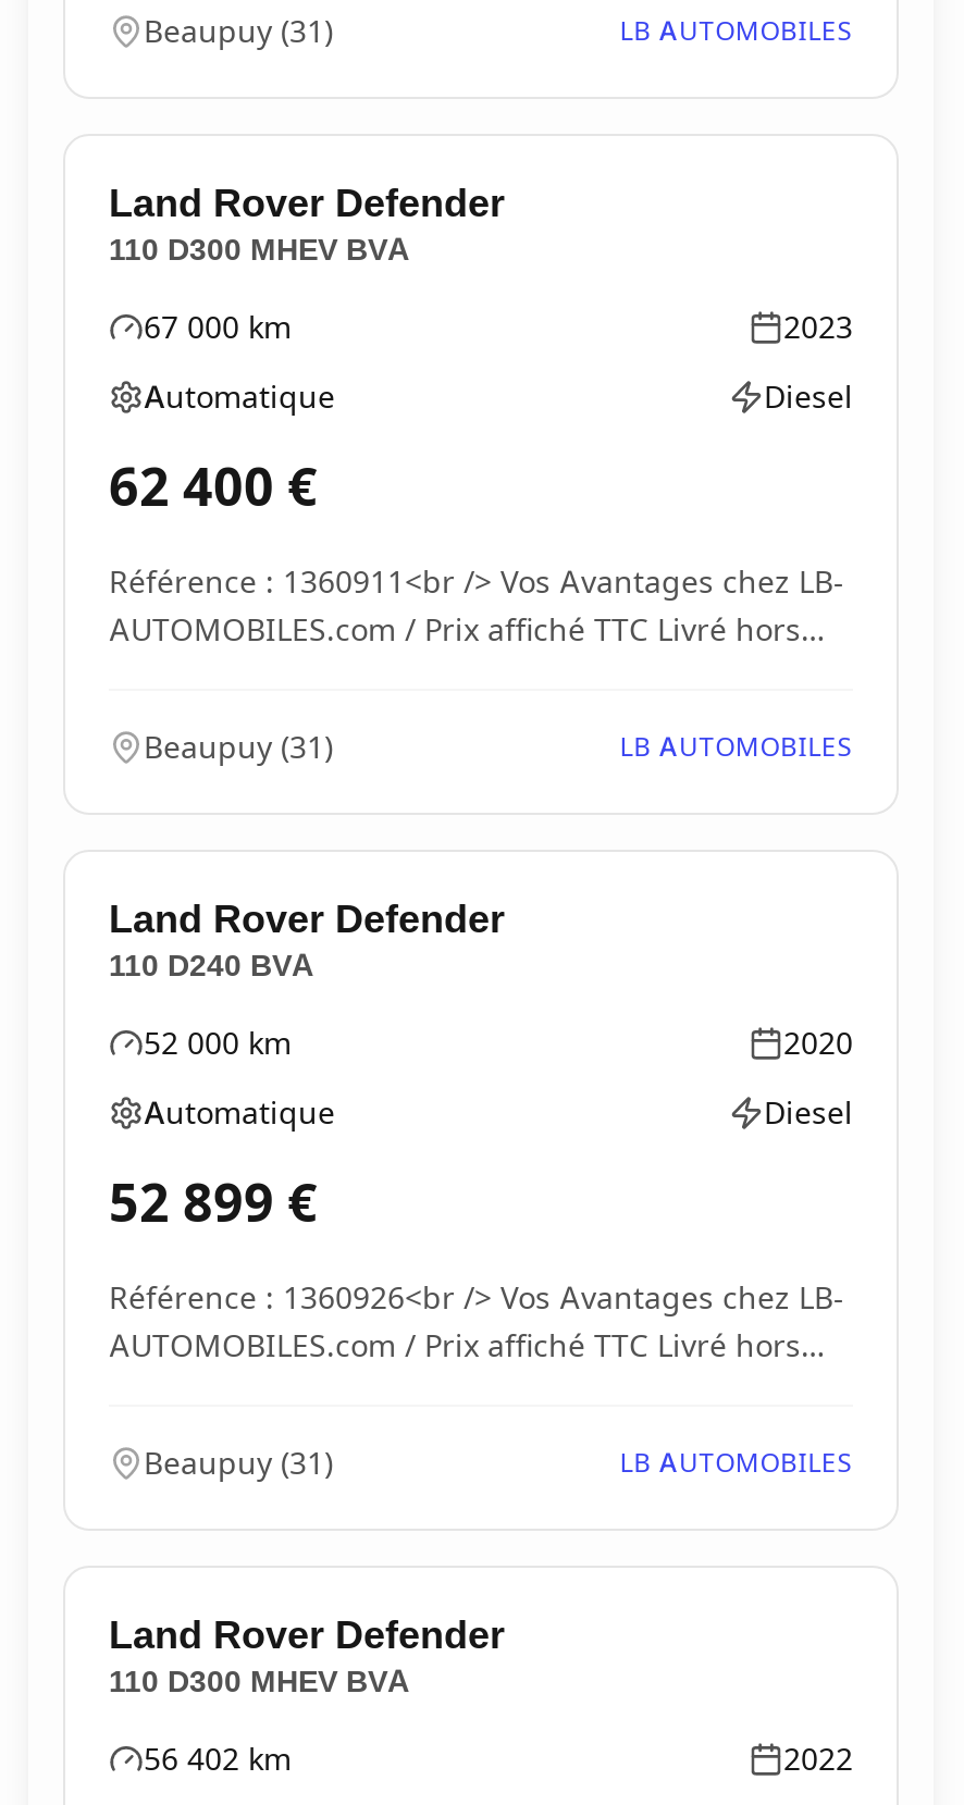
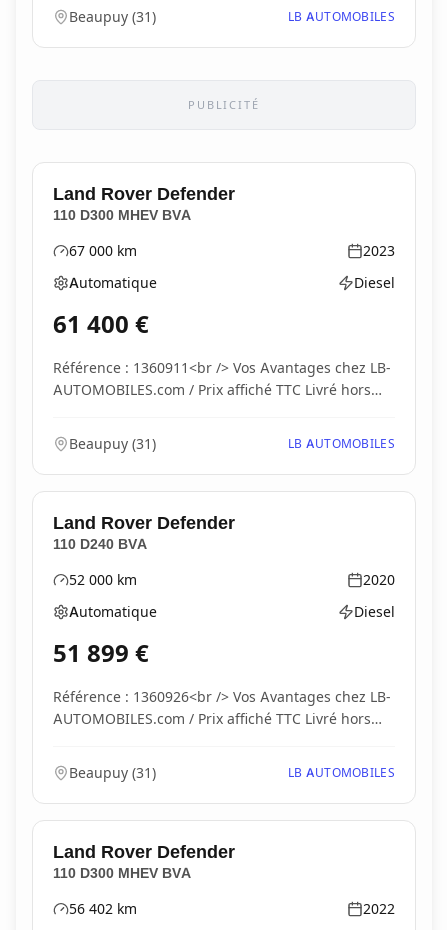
+ PUBLICITÉ

- 62 400 €
+ 61 400 €

- 52 899 €
+ 51 899 €
